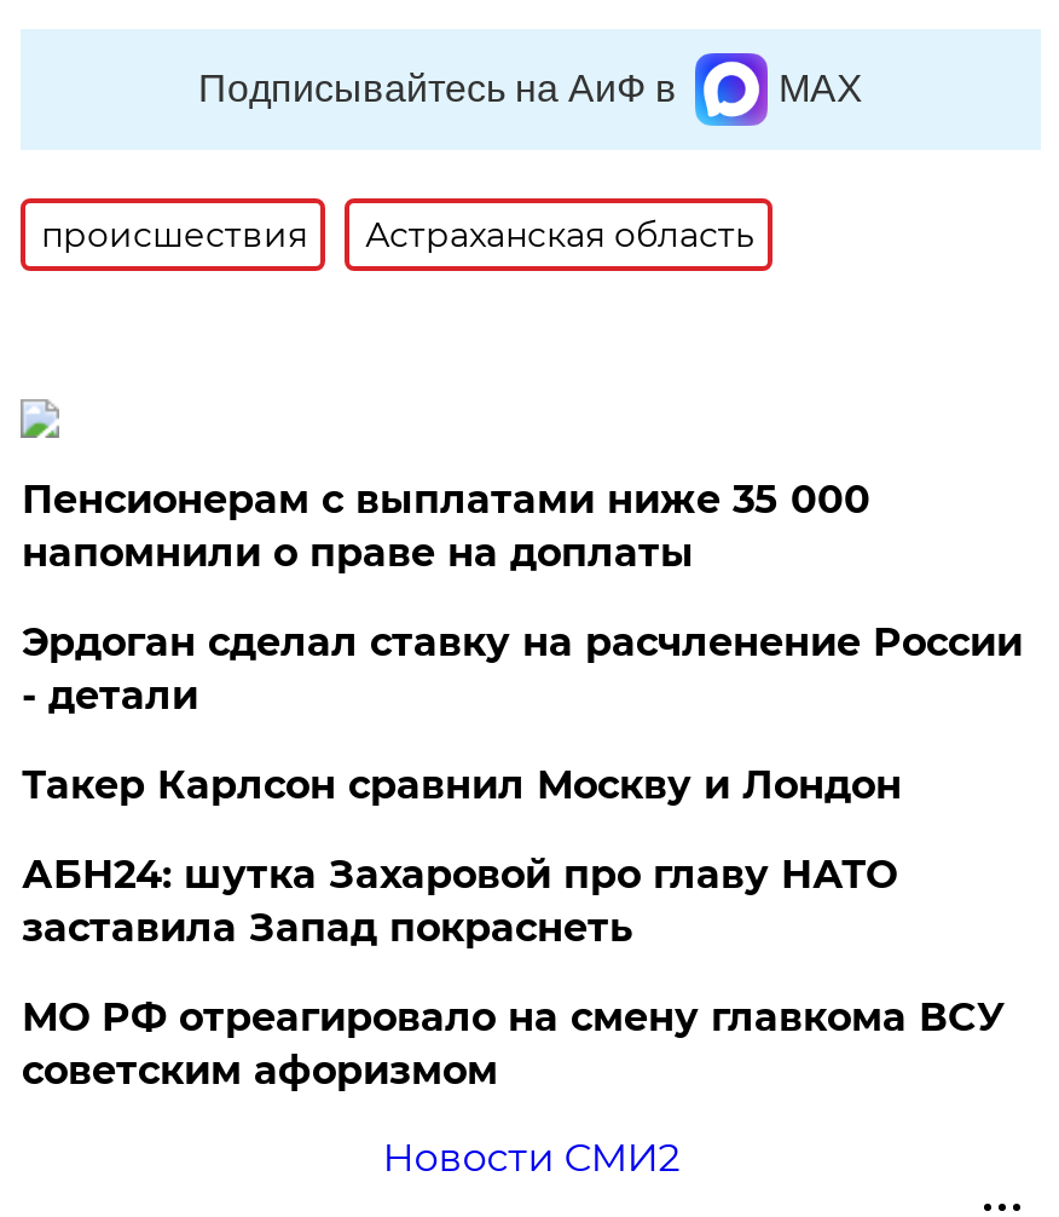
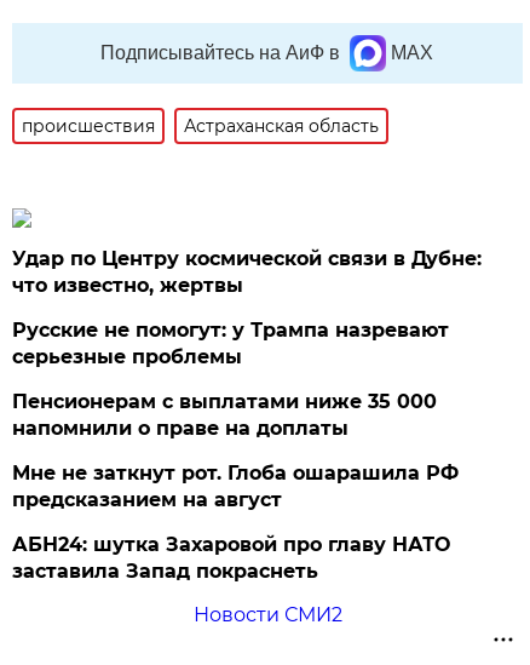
+ Удар по Центру космической связи в Дубне:
+ что известно, жертвы
+ Русские не помогут: у Трампа назревают
+ серьезные проблемы

moved down: Пенсионерам с выплатами ниже 35 000 | напомнили о праве на доплаты

- Эрдоган сделал ставку на расчленение России
- - детали
- Такер Карлсон сравнил Москву и Лондон
+ Мне не заткнут рот. Глоба ошарашила РФ
+ предсказанием на август

moved down: АБН24: шутка Захаровой про главу НАТО | заставила Запад покраснеть

- МО РФ отреагировало на смену главкома ВСУ
- советским афоризмом
